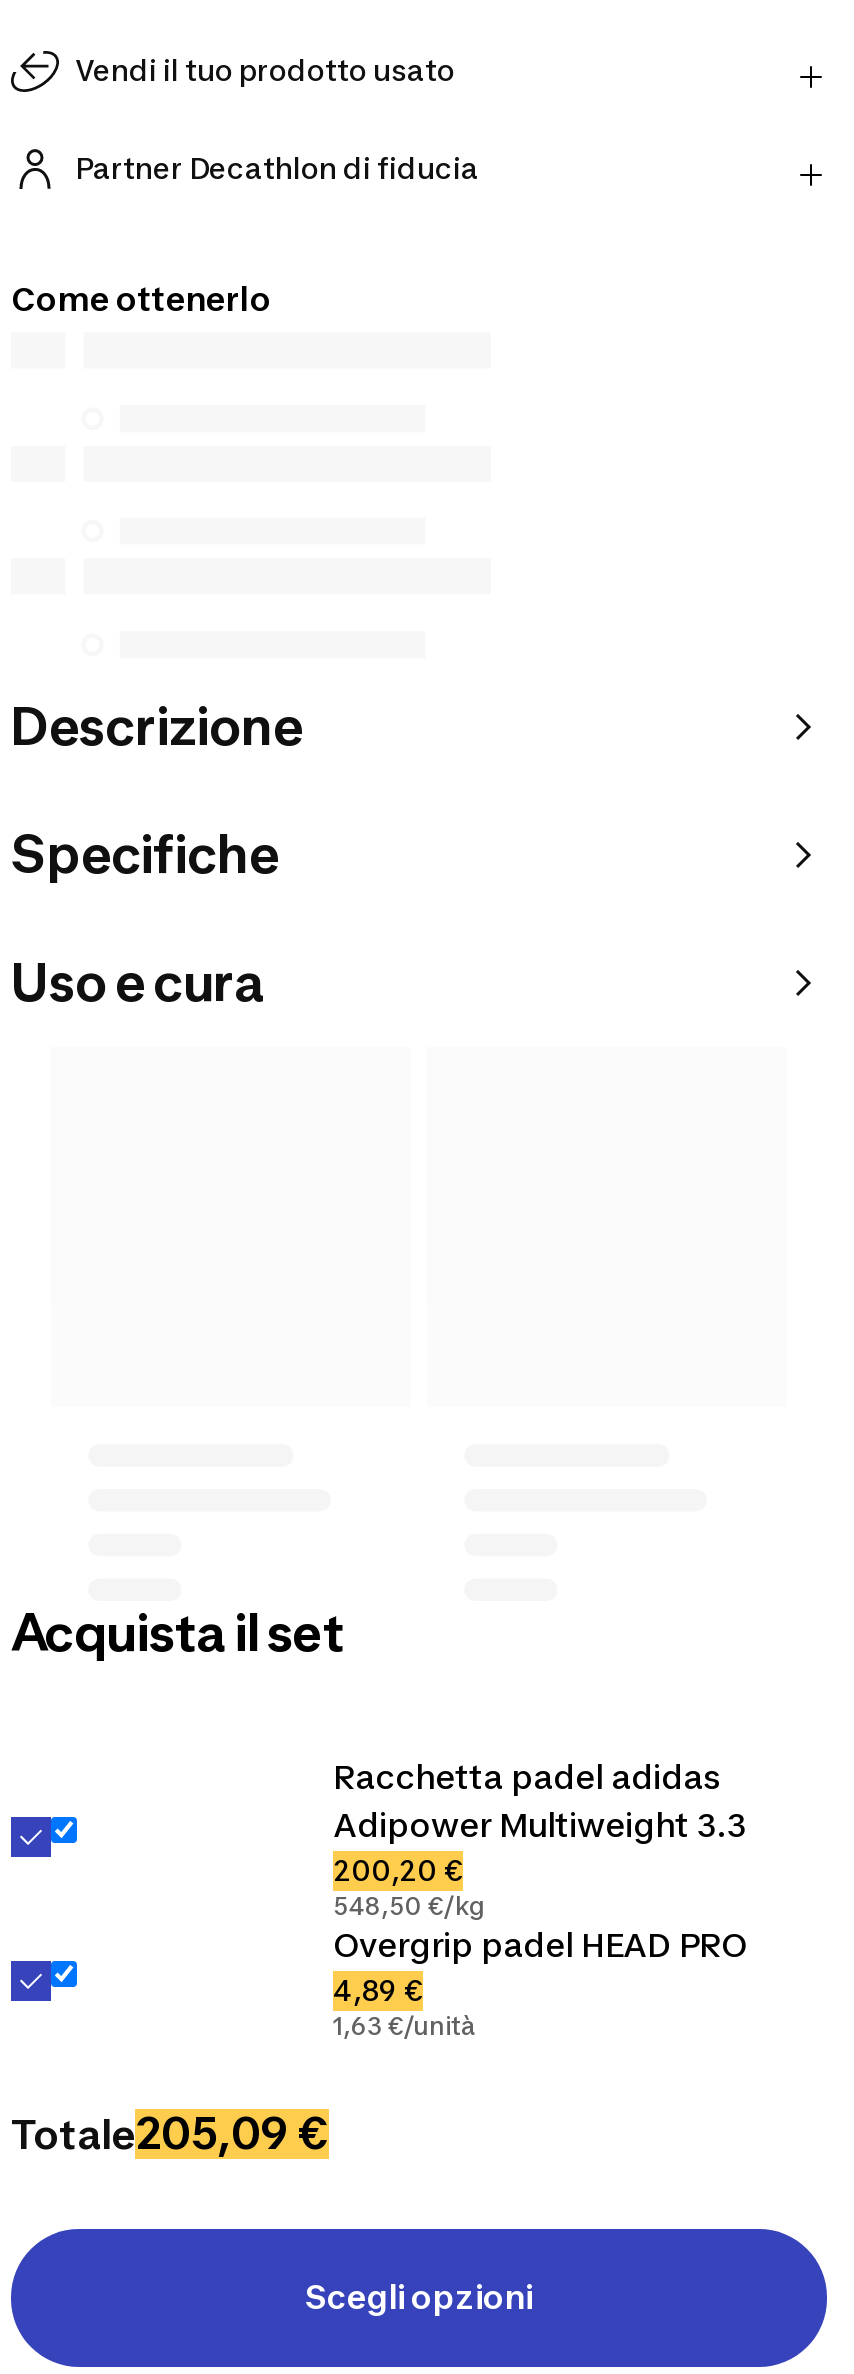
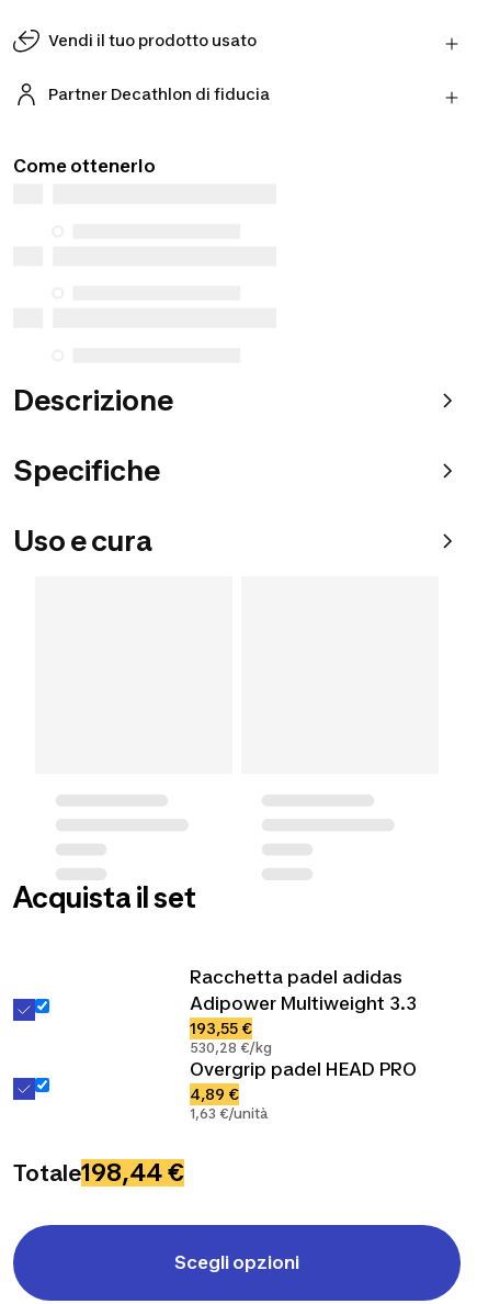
- 200,20 €
+ 193,55 €

- 548,50 €/kg
+ 530,28 €/kg

- Totale205,09 €
+ Totale198,44 €
